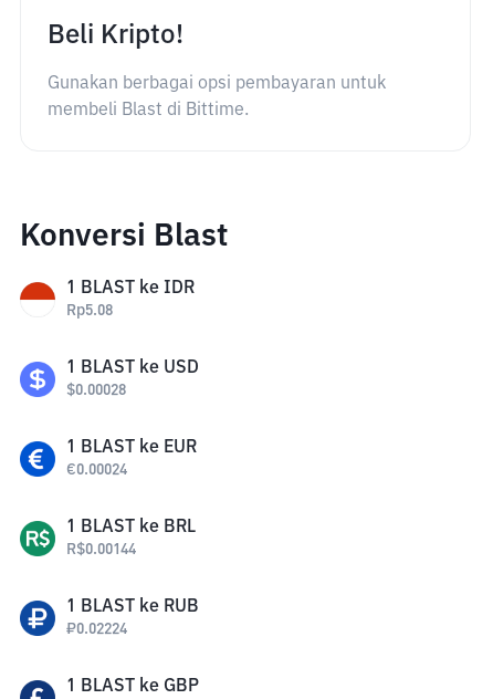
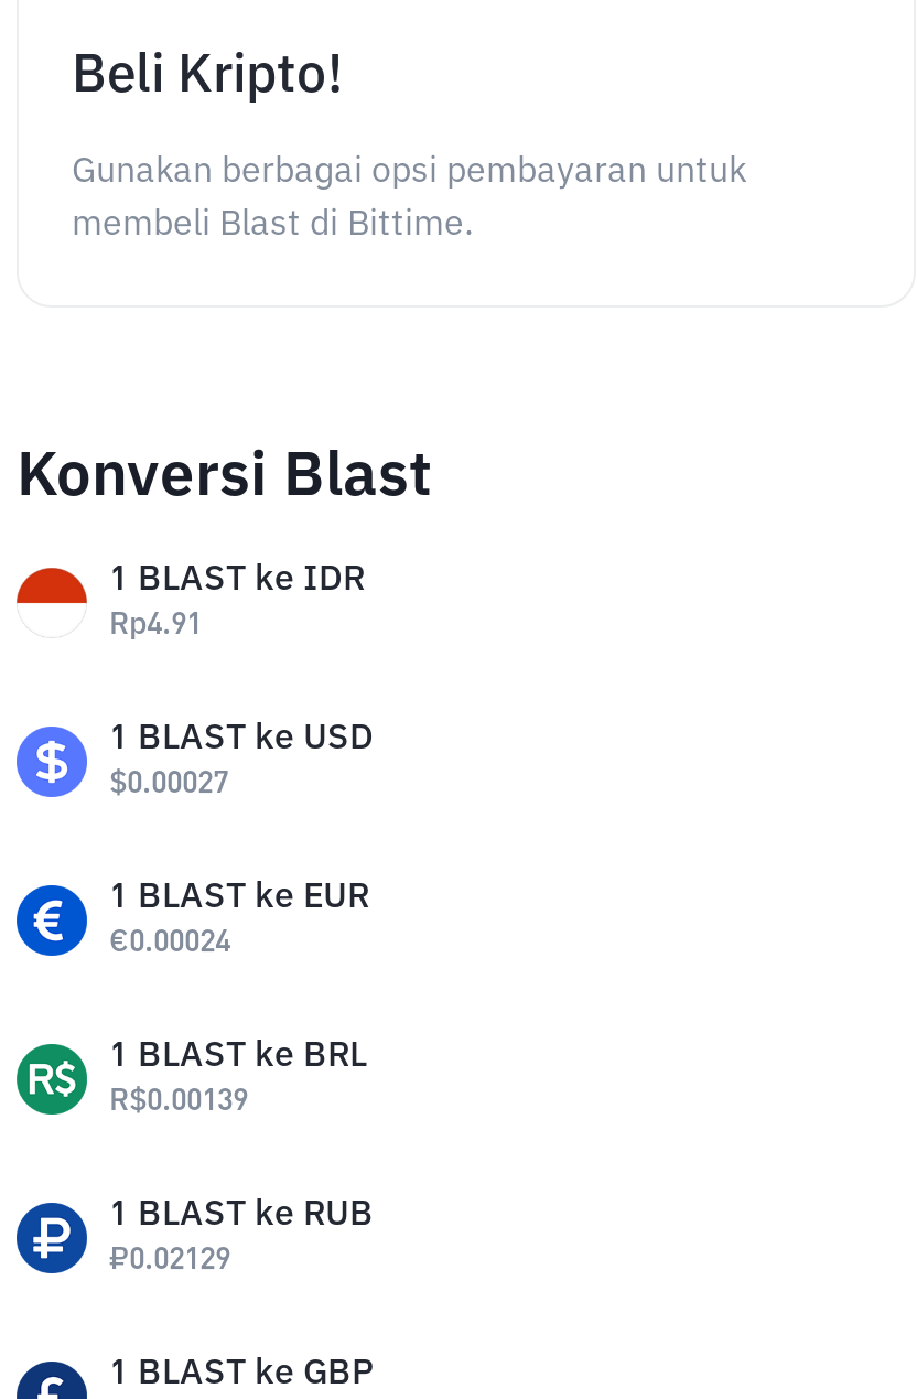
- Rp5.08
+ Rp4.91

- $0.00028
+ $0.00027

- R$0.00144
+ R$0.00139

- ₽0.02224
+ ₽0.02129
